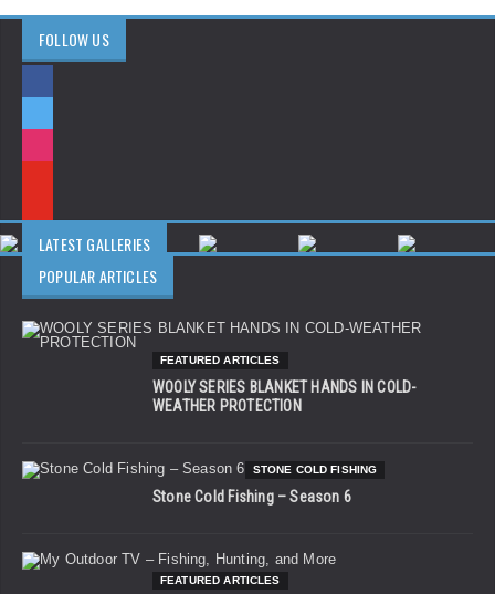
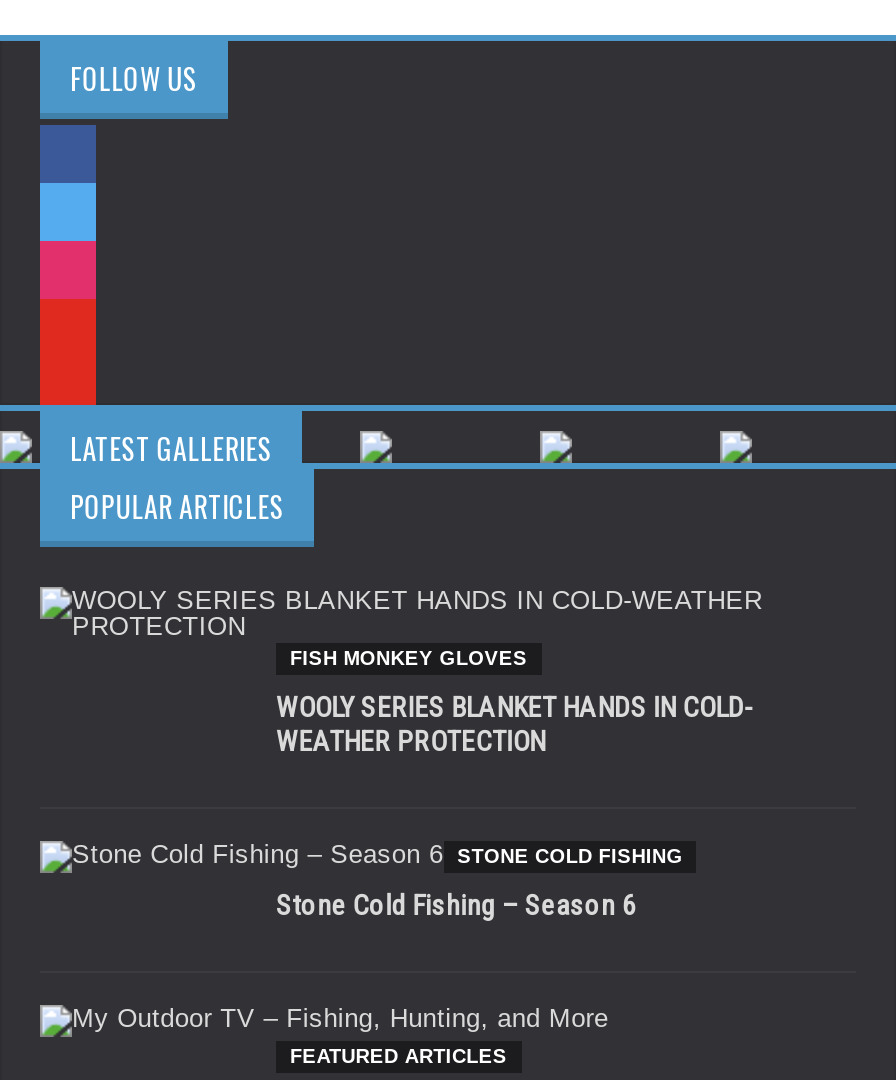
- FEATURED ARTICLES
+ FISH MONKEY GLOVES
